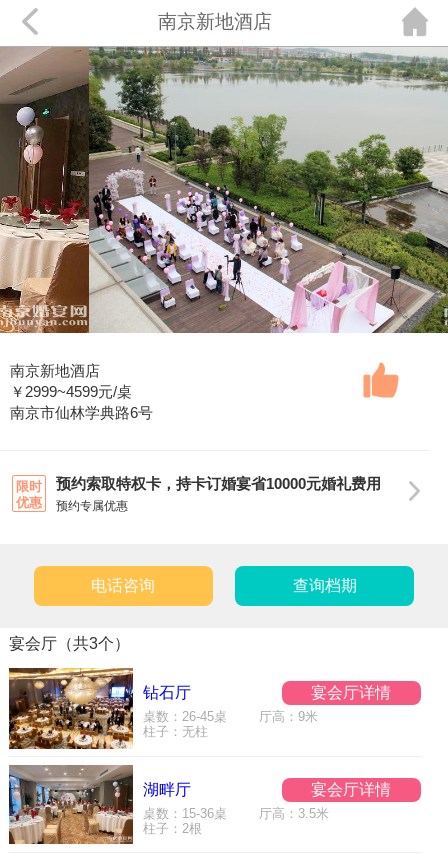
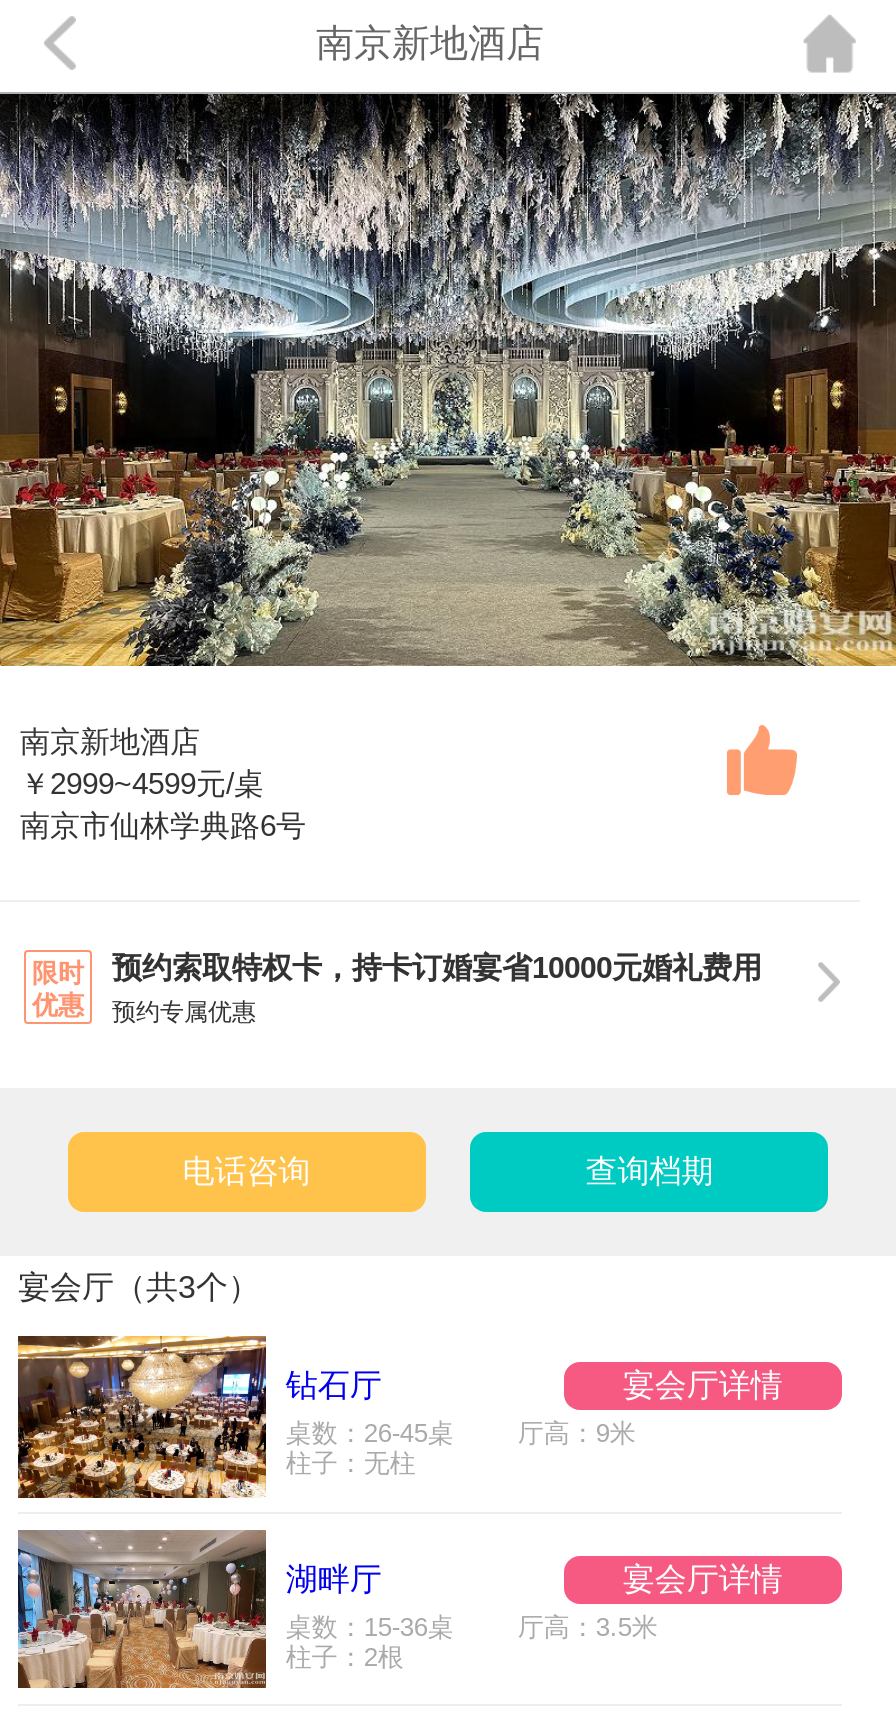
- [image]
+ [image]
